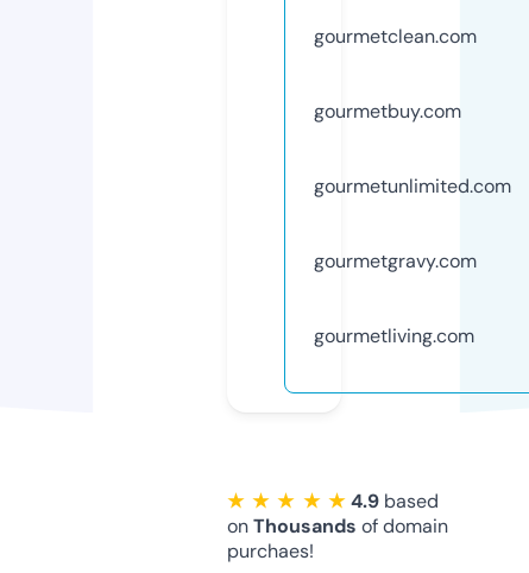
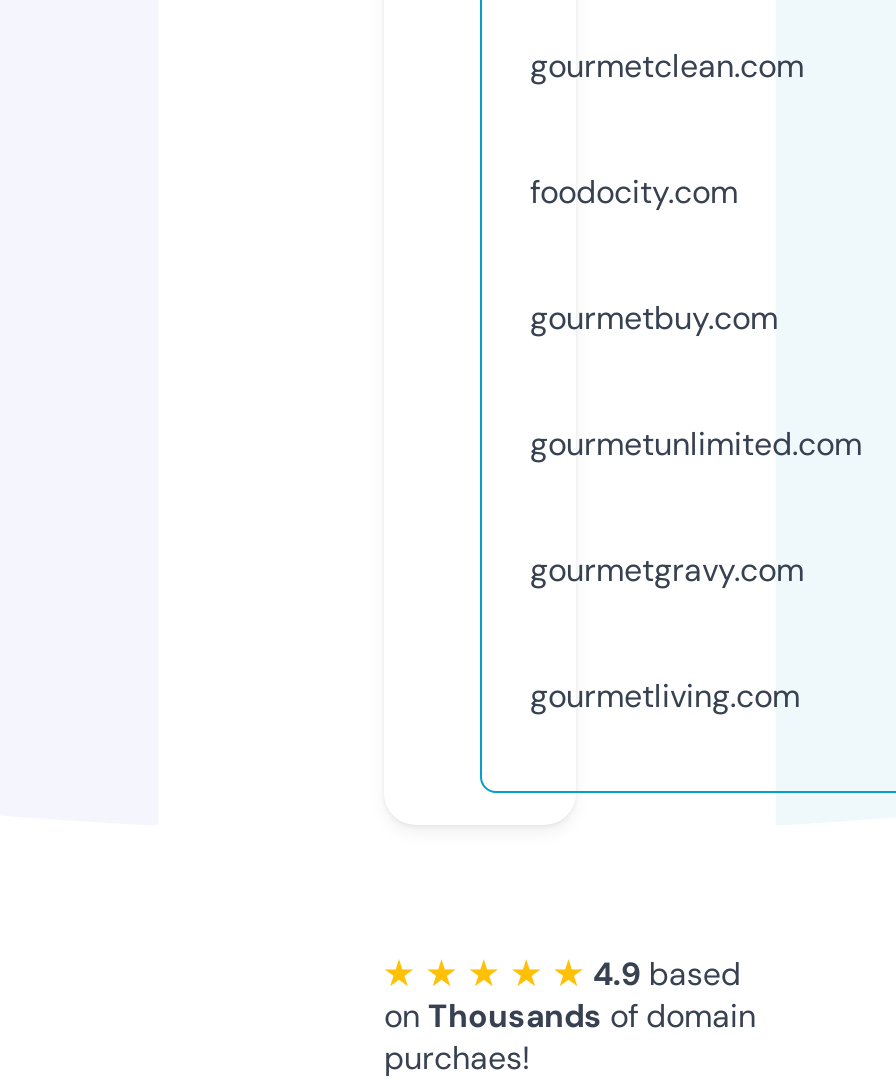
+ foodocity.com
